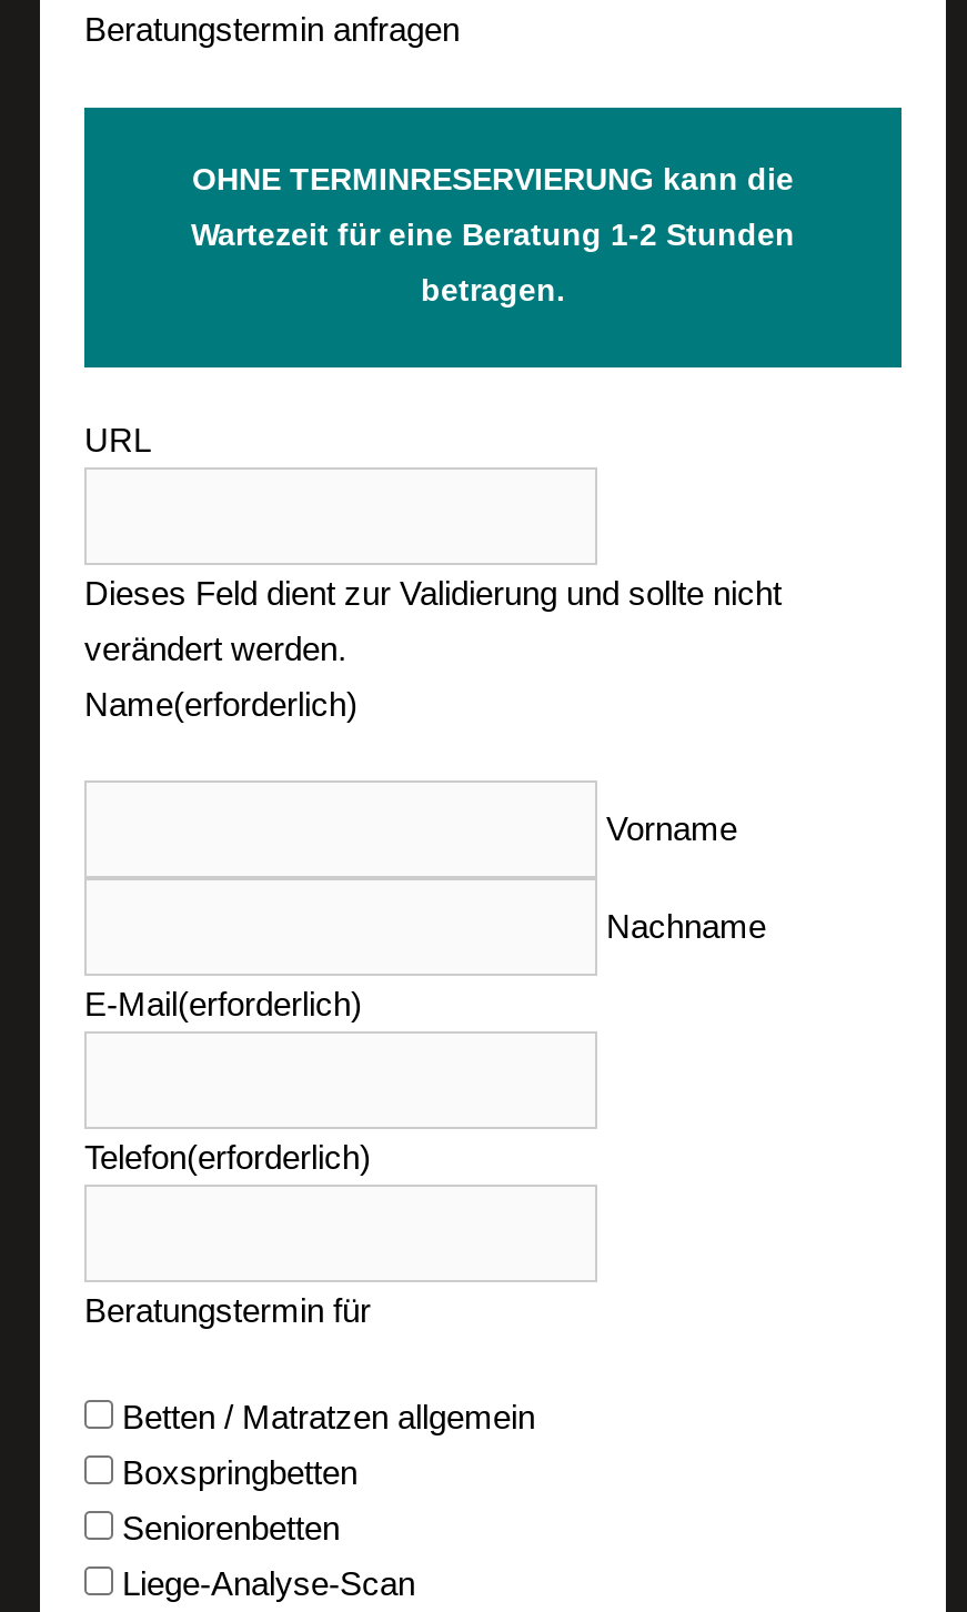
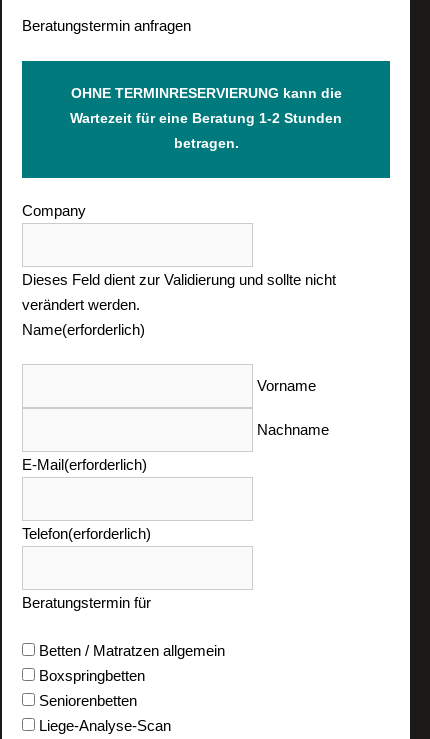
- URL
+ Company
